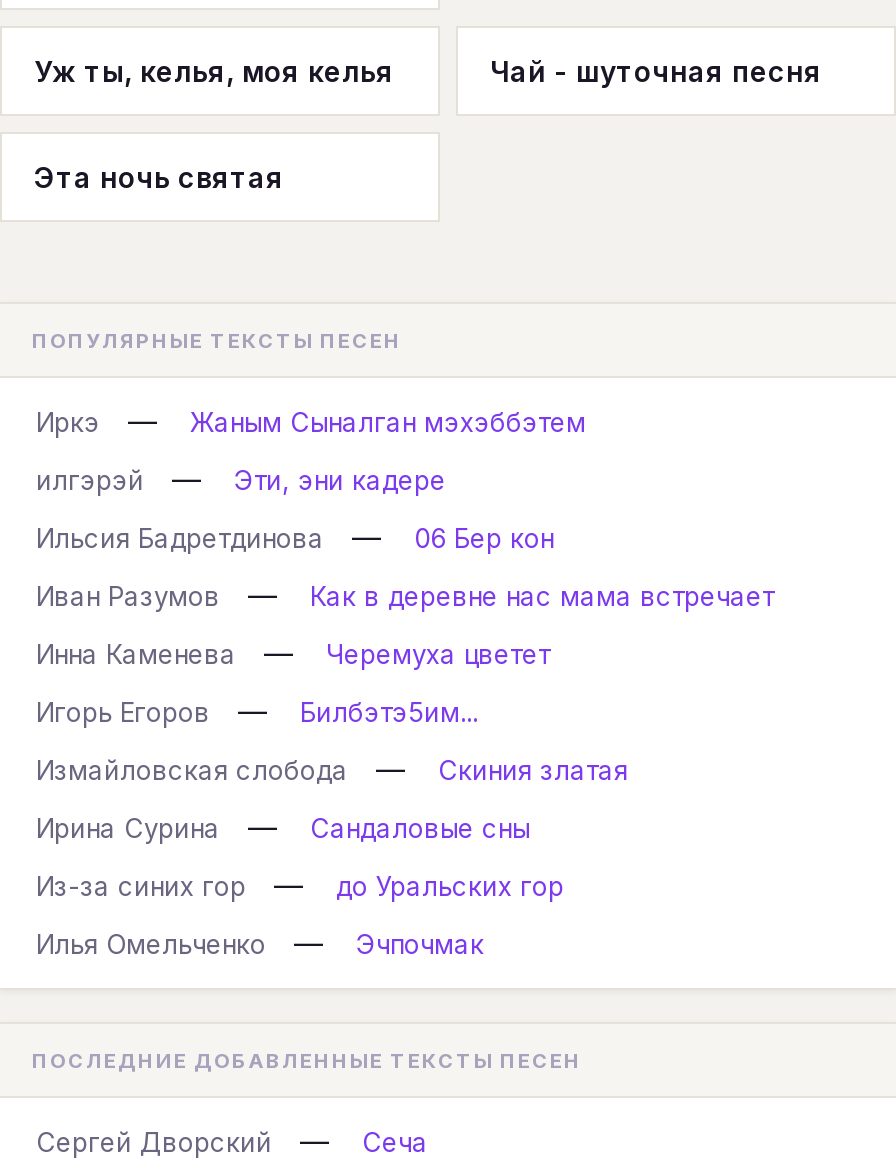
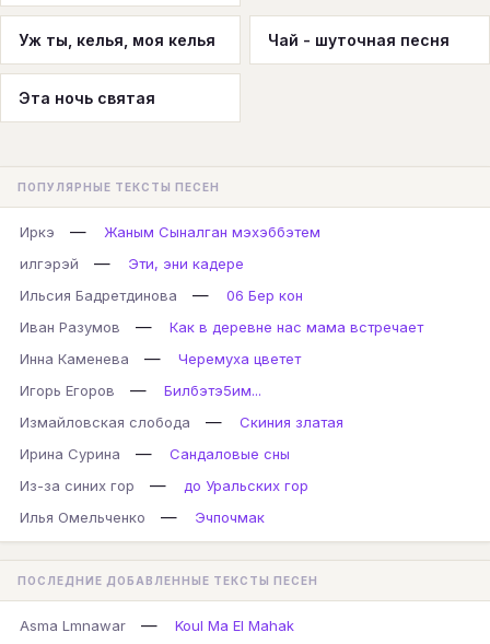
- Сергей Дворский
+ Asma Lmnawar

- Сеча
+ Koul Ma El Mahak
